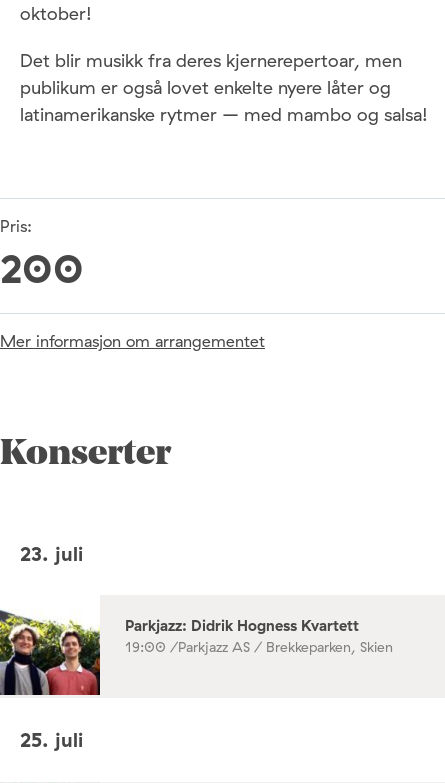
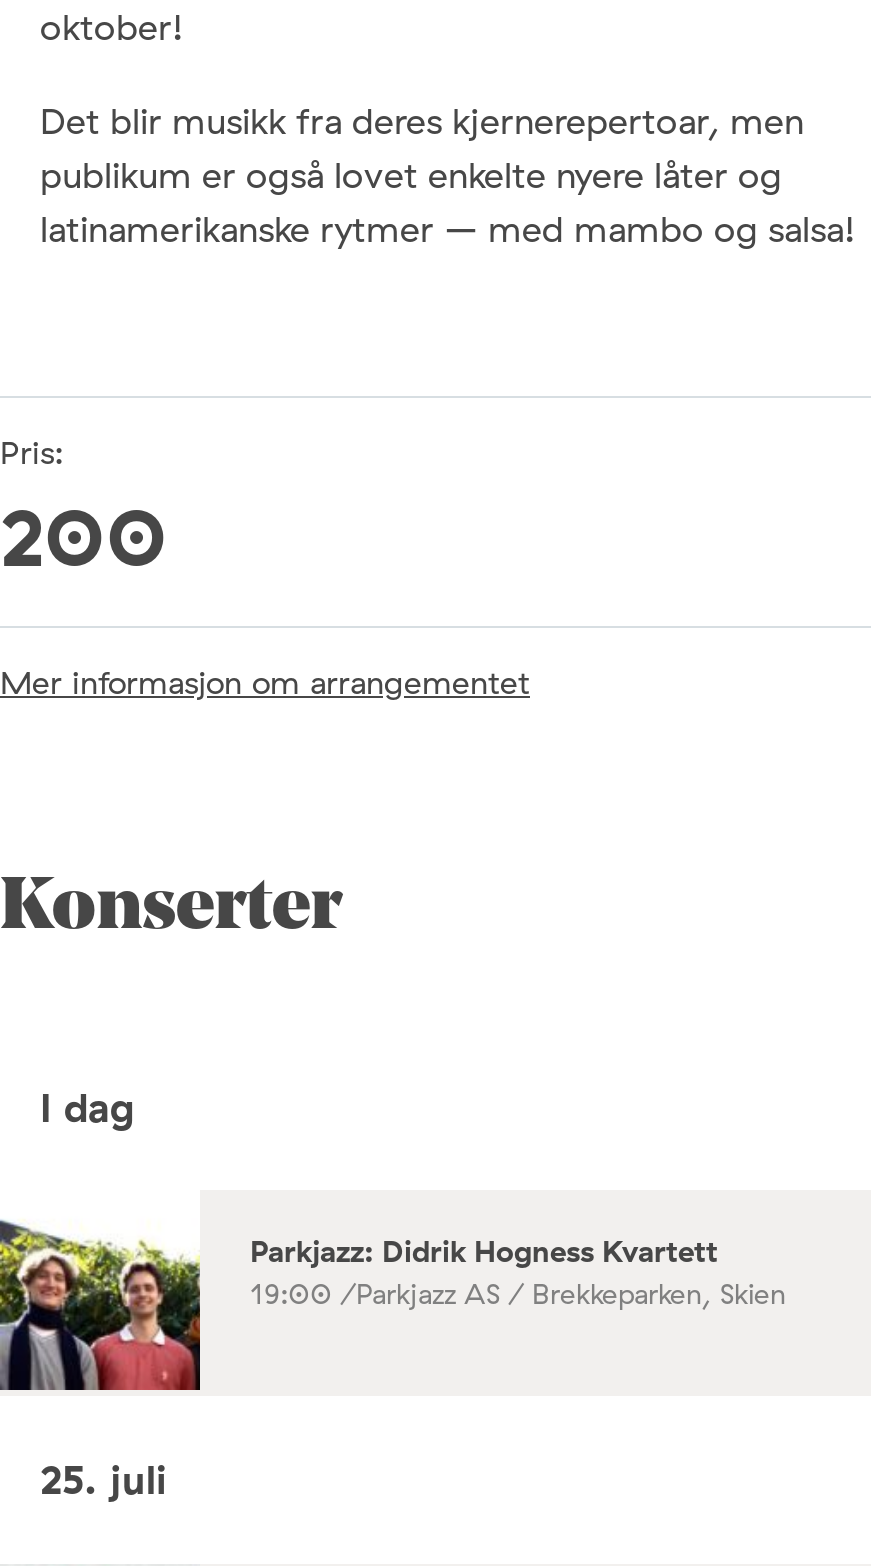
- 23. juli
+ I dag
